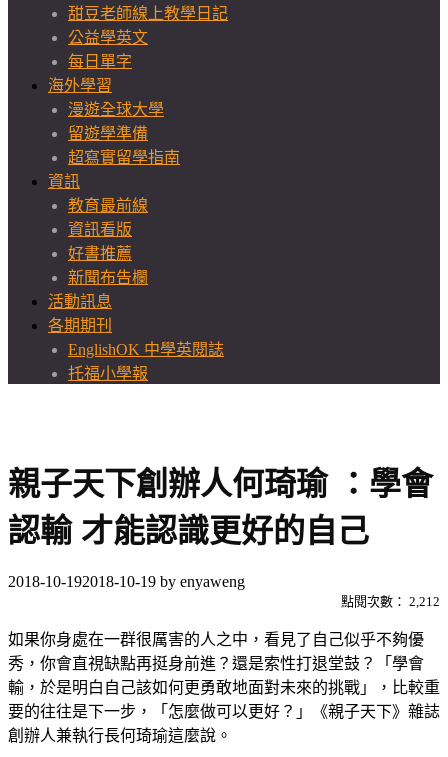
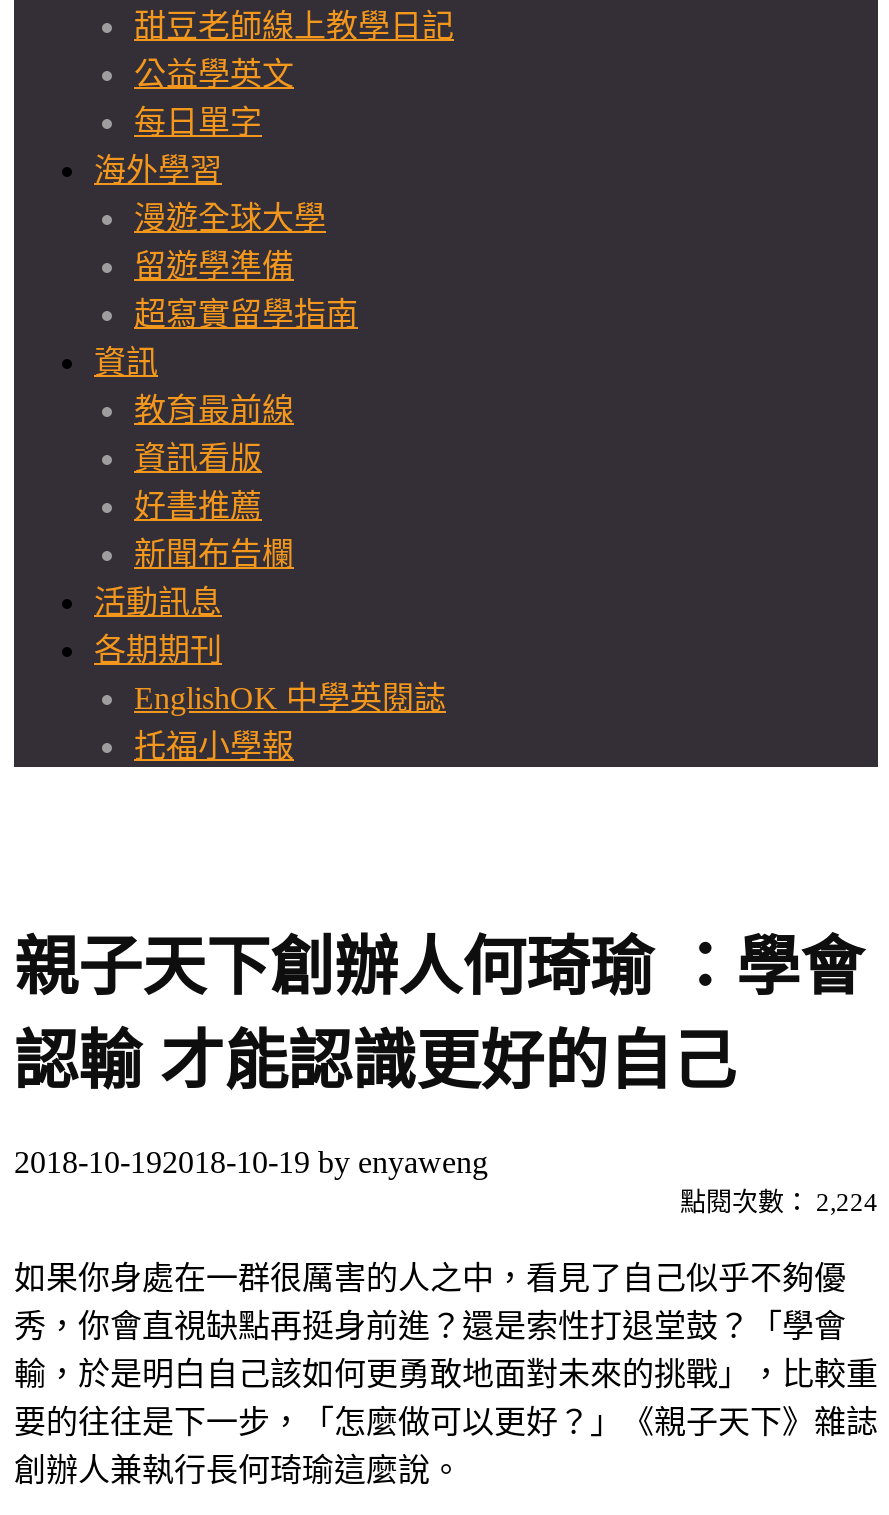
- 點閱次數：2,212
+ 點閱次數：2,224
